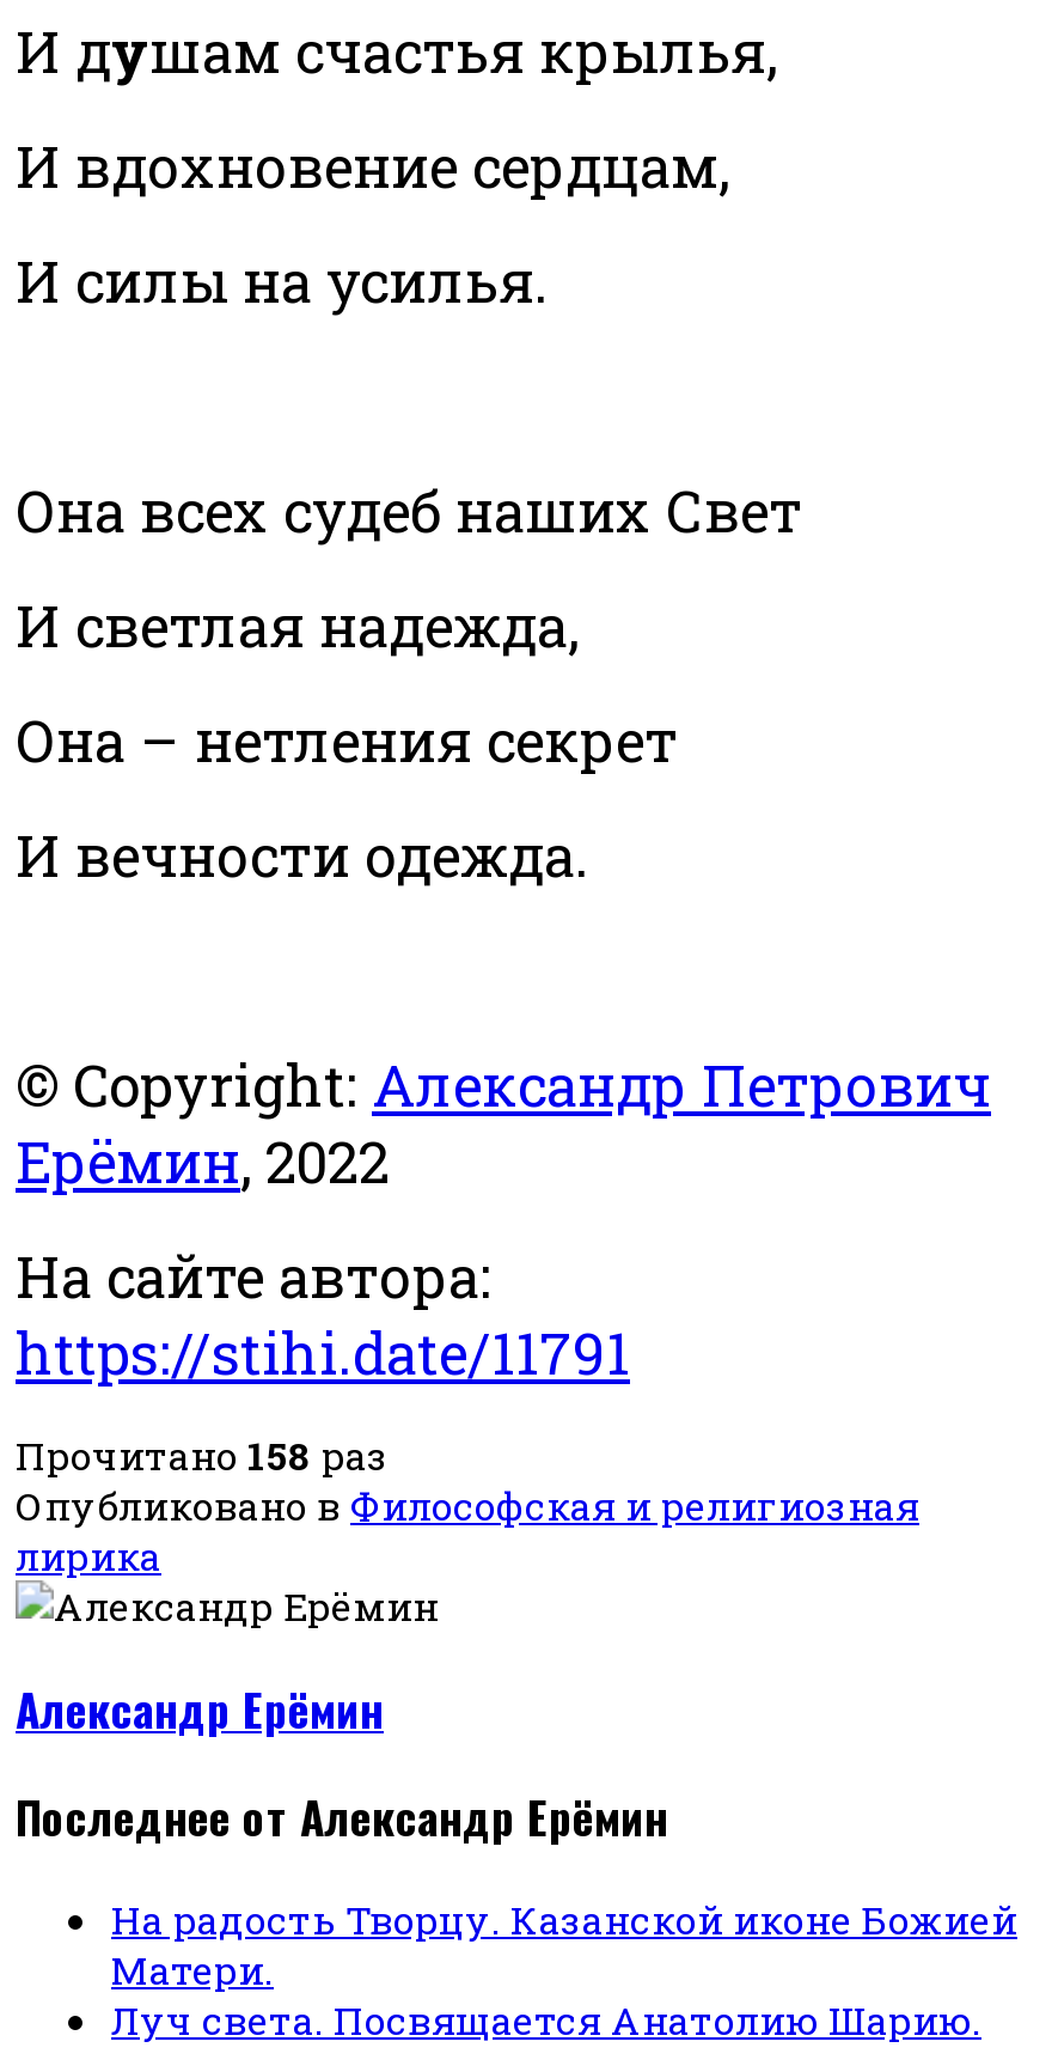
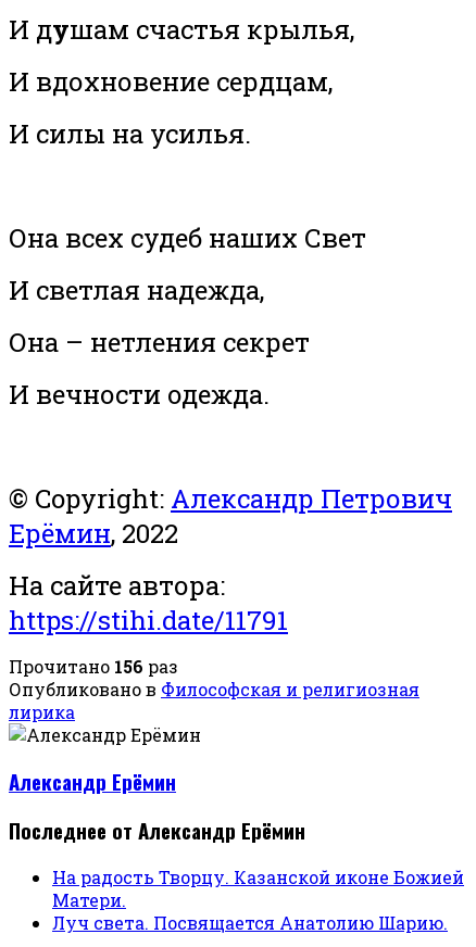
- Прочитано 158 раз
+ Прочитано 156 раз
